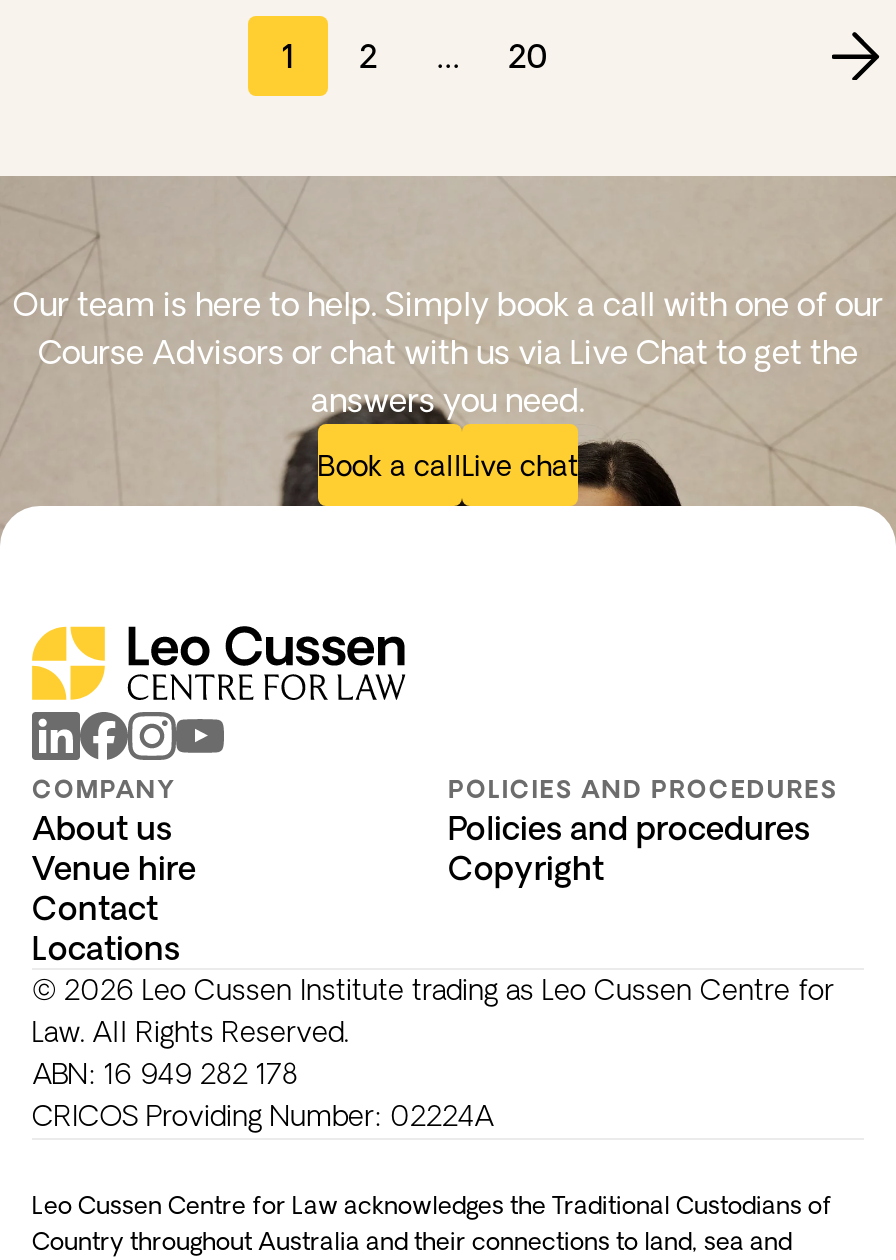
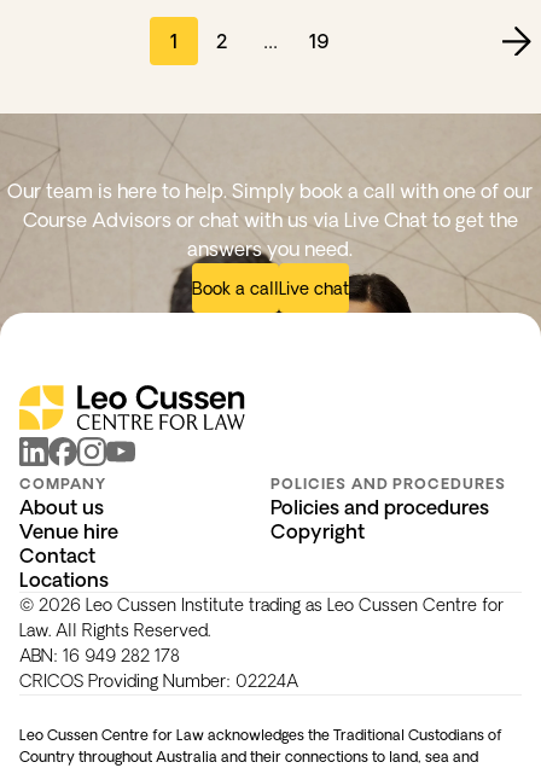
- 20
+ 19
